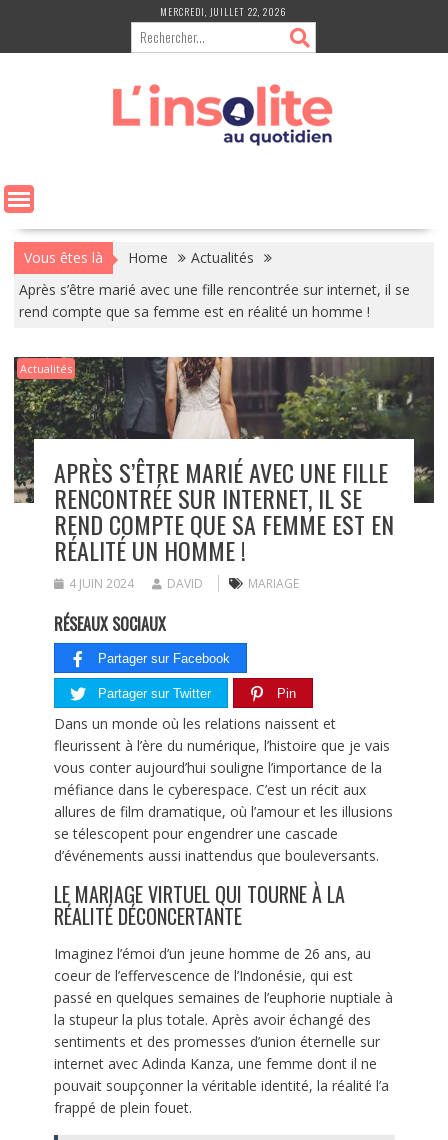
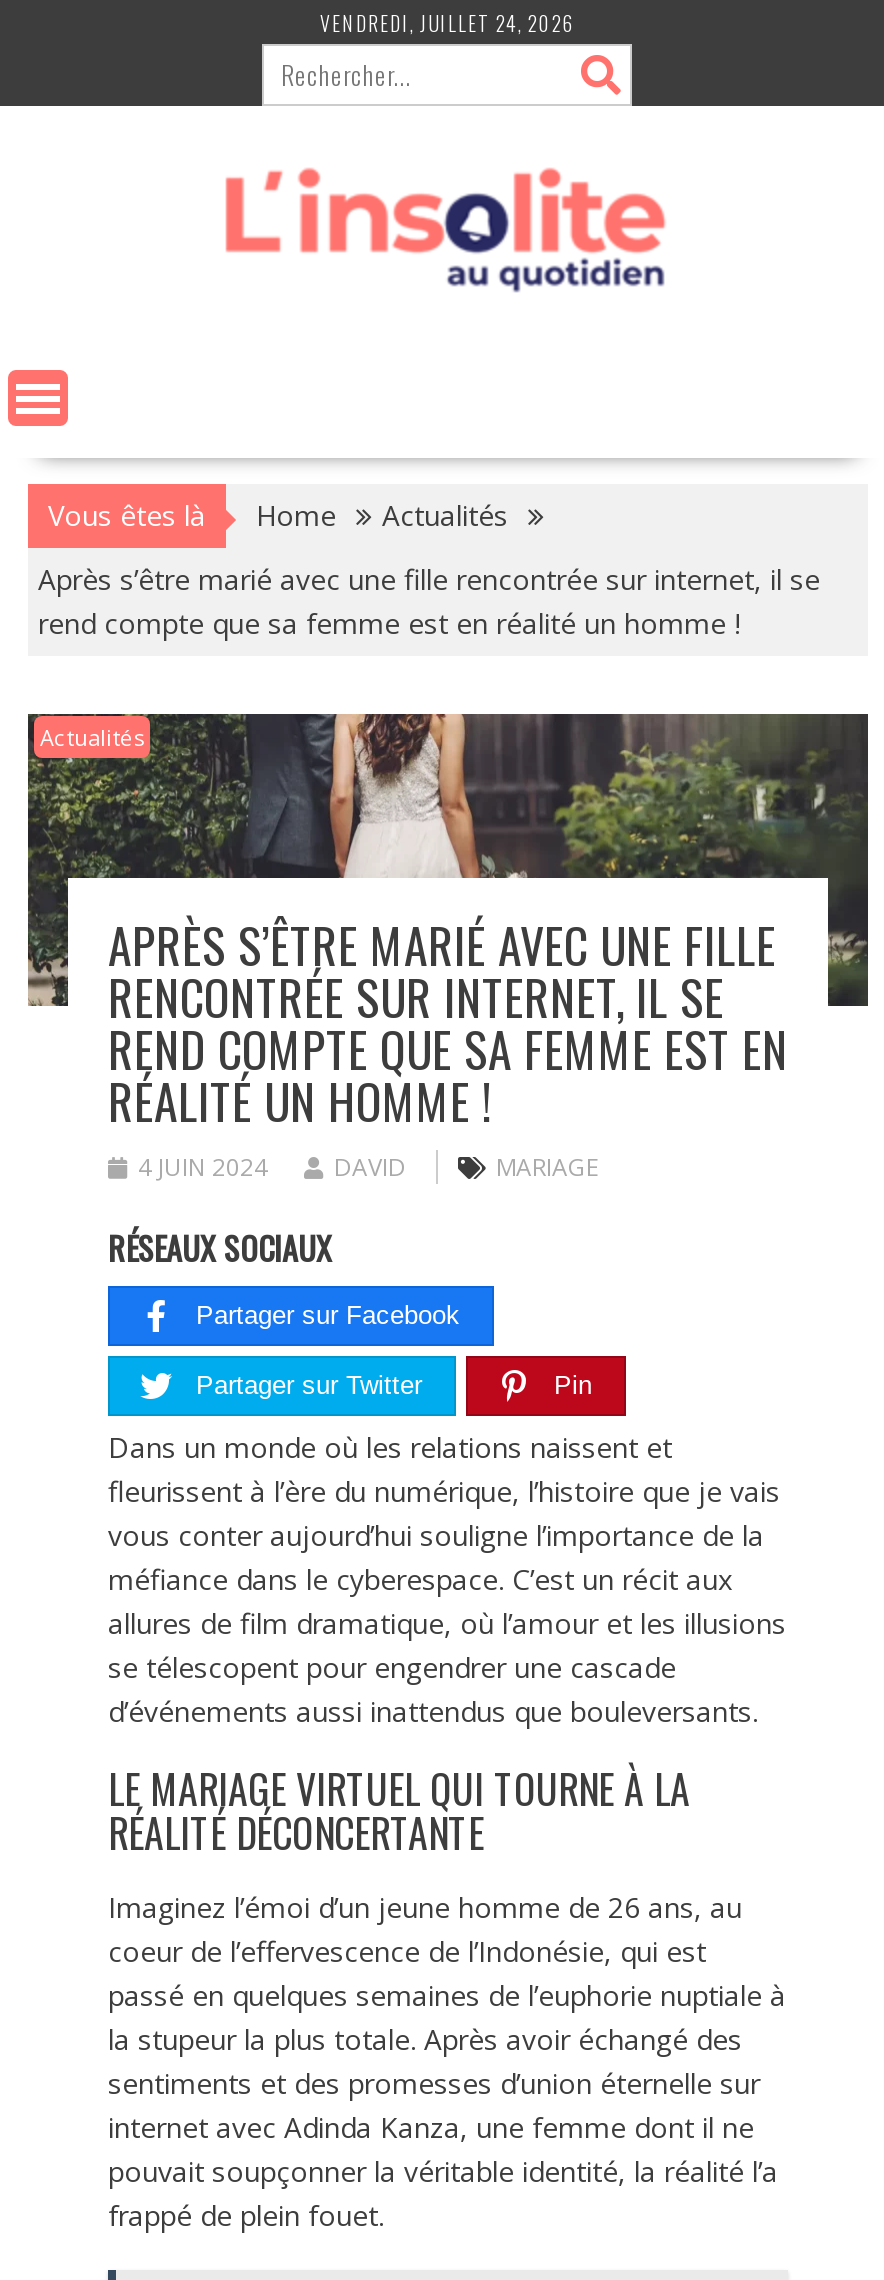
- MERCREDI, JUILLET 22, 2026
+ VENDREDI, JUILLET 24, 2026
